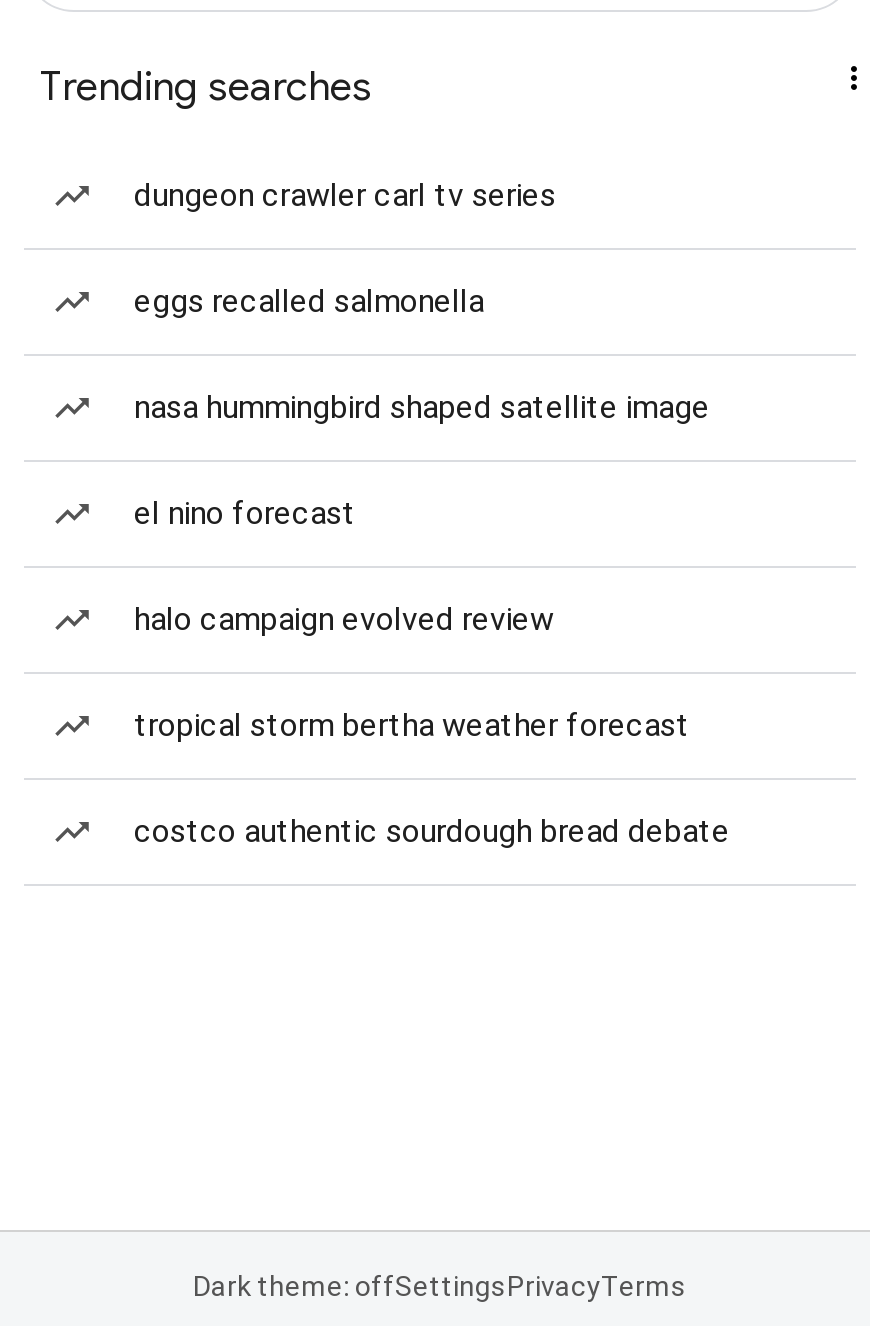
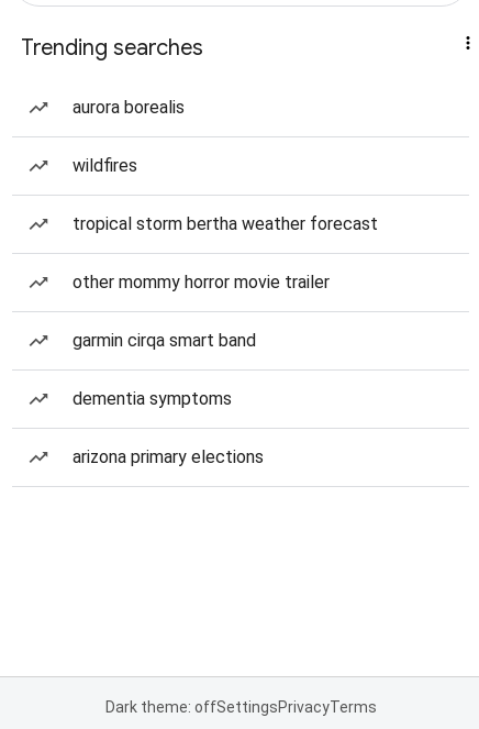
- dungeon crawler carl tv series
- eggs recalled salmonella
- nasa hummingbird shaped satellite image
- el nino forecast
- halo campaign evolved review
+ aurora borealis
+ wildfires

moved up: tropical storm bertha weather forecast

- costco authentic sourdough bread debate
+ other mommy horror movie trailer
+ garmin cirqa smart band
+ dementia symptoms
+ arizona primary elections
